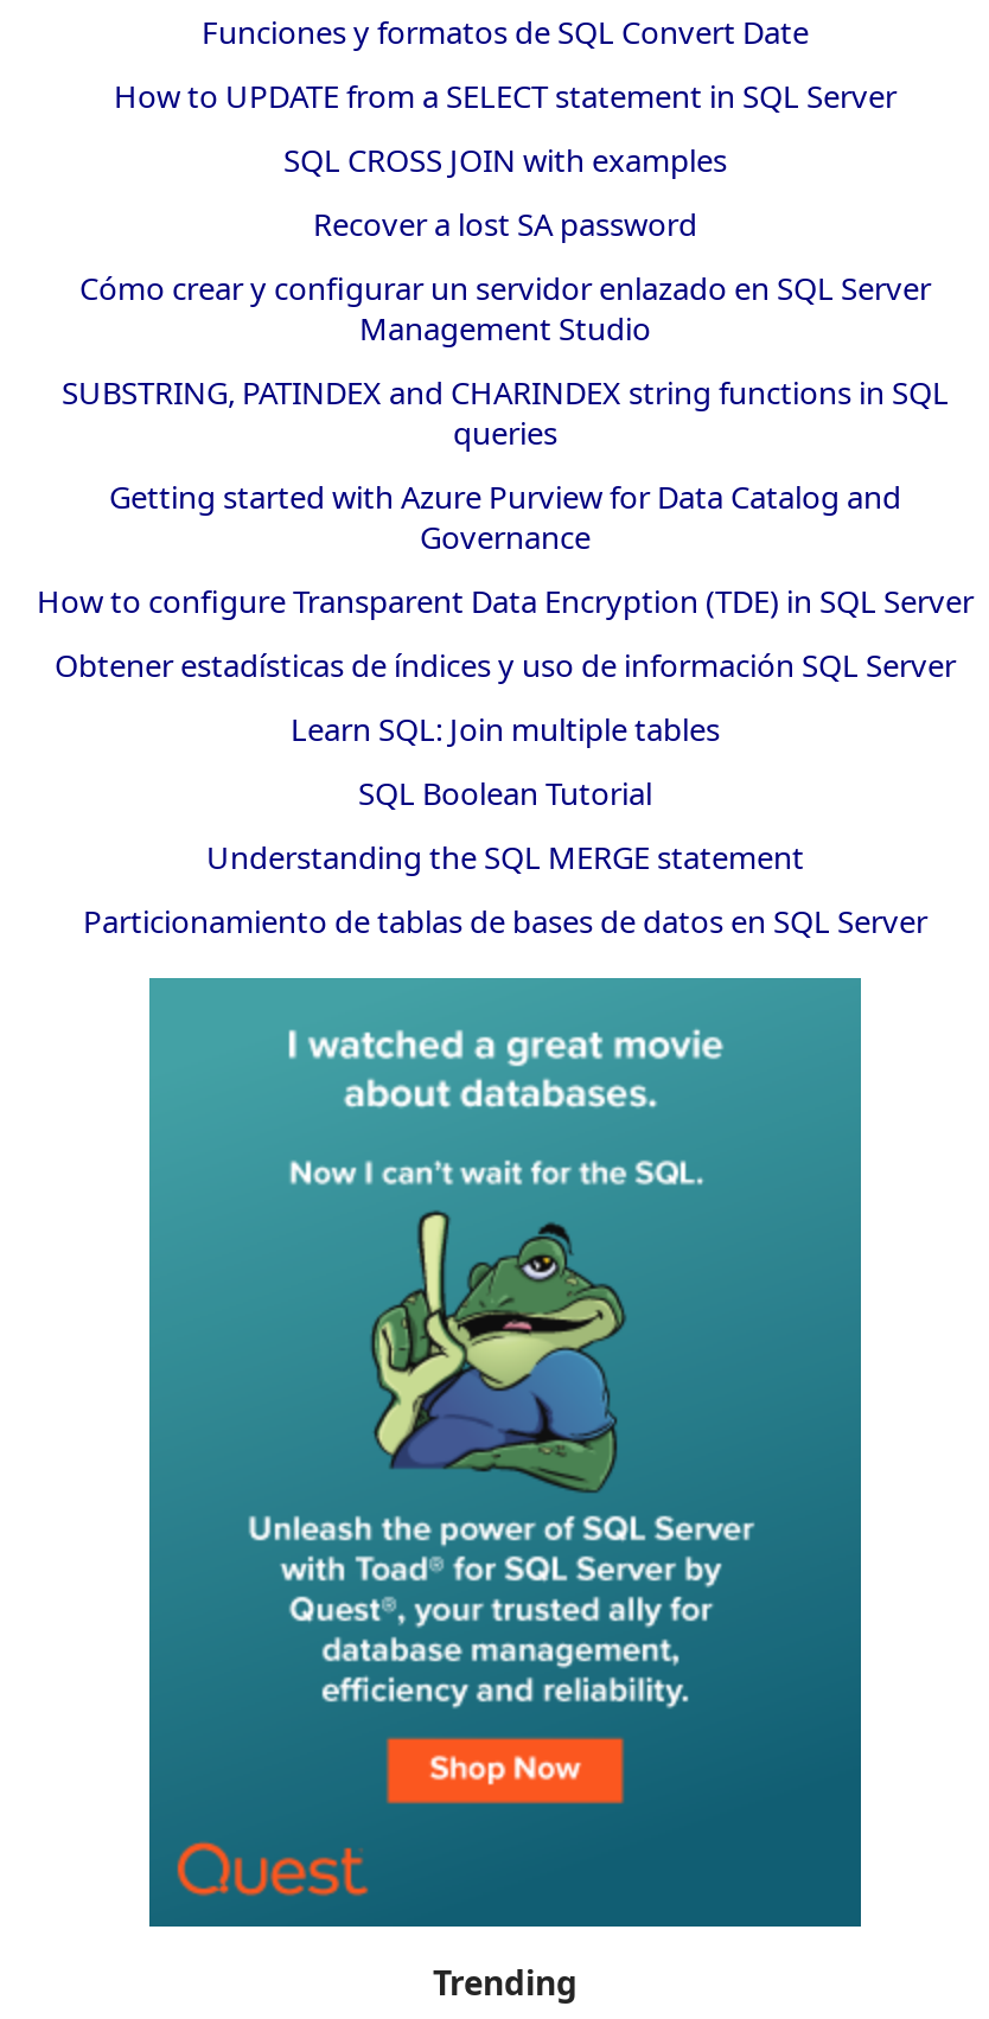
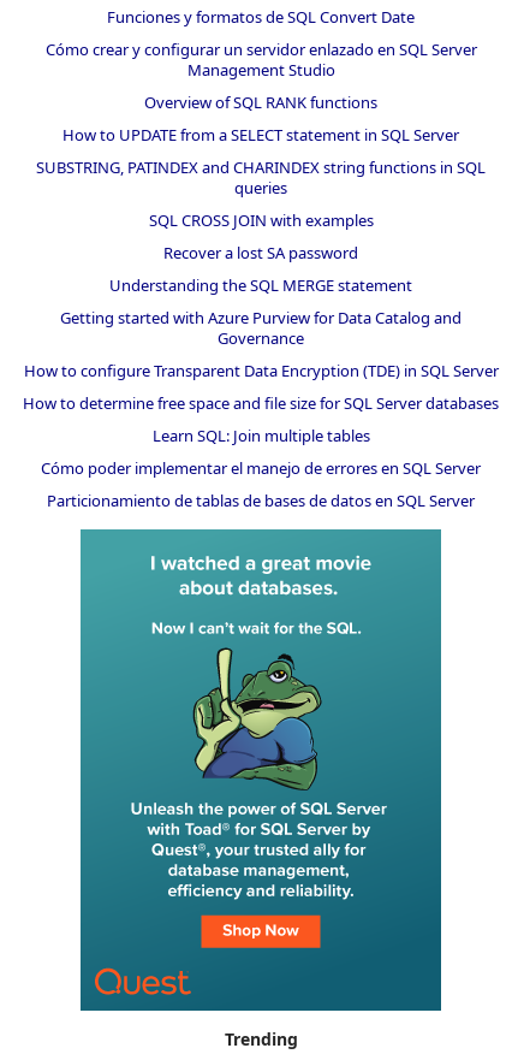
moved down: How to UPDATE from a SELECT statement in SQL Server

moved down: SQL CROSS JOIN with examples | Recover a lost SA password

moved up: Cómo crear y configurar un servidor enlazado en SQL Server | Management Studio

+ Overview of SQL RANK functions

moved up: SUBSTRING, PATINDEX and CHARINDEX string functions in SQL | queries

moved down: Getting started with Azure Purview for Data Catalog and | Governance | How to configure Transparent Data Encryption (TDE) in SQL Server

- Obtener estadísticas de índices y uso de información SQL Server
+ How to determine free space and file size for SQL Server databases

moved down: Learn SQL: Join multiple tables

- SQL Boolean Tutorial
+ Cómo poder implementar el manejo de errores en SQL Server

moved up: Understanding the SQL MERGE statement
